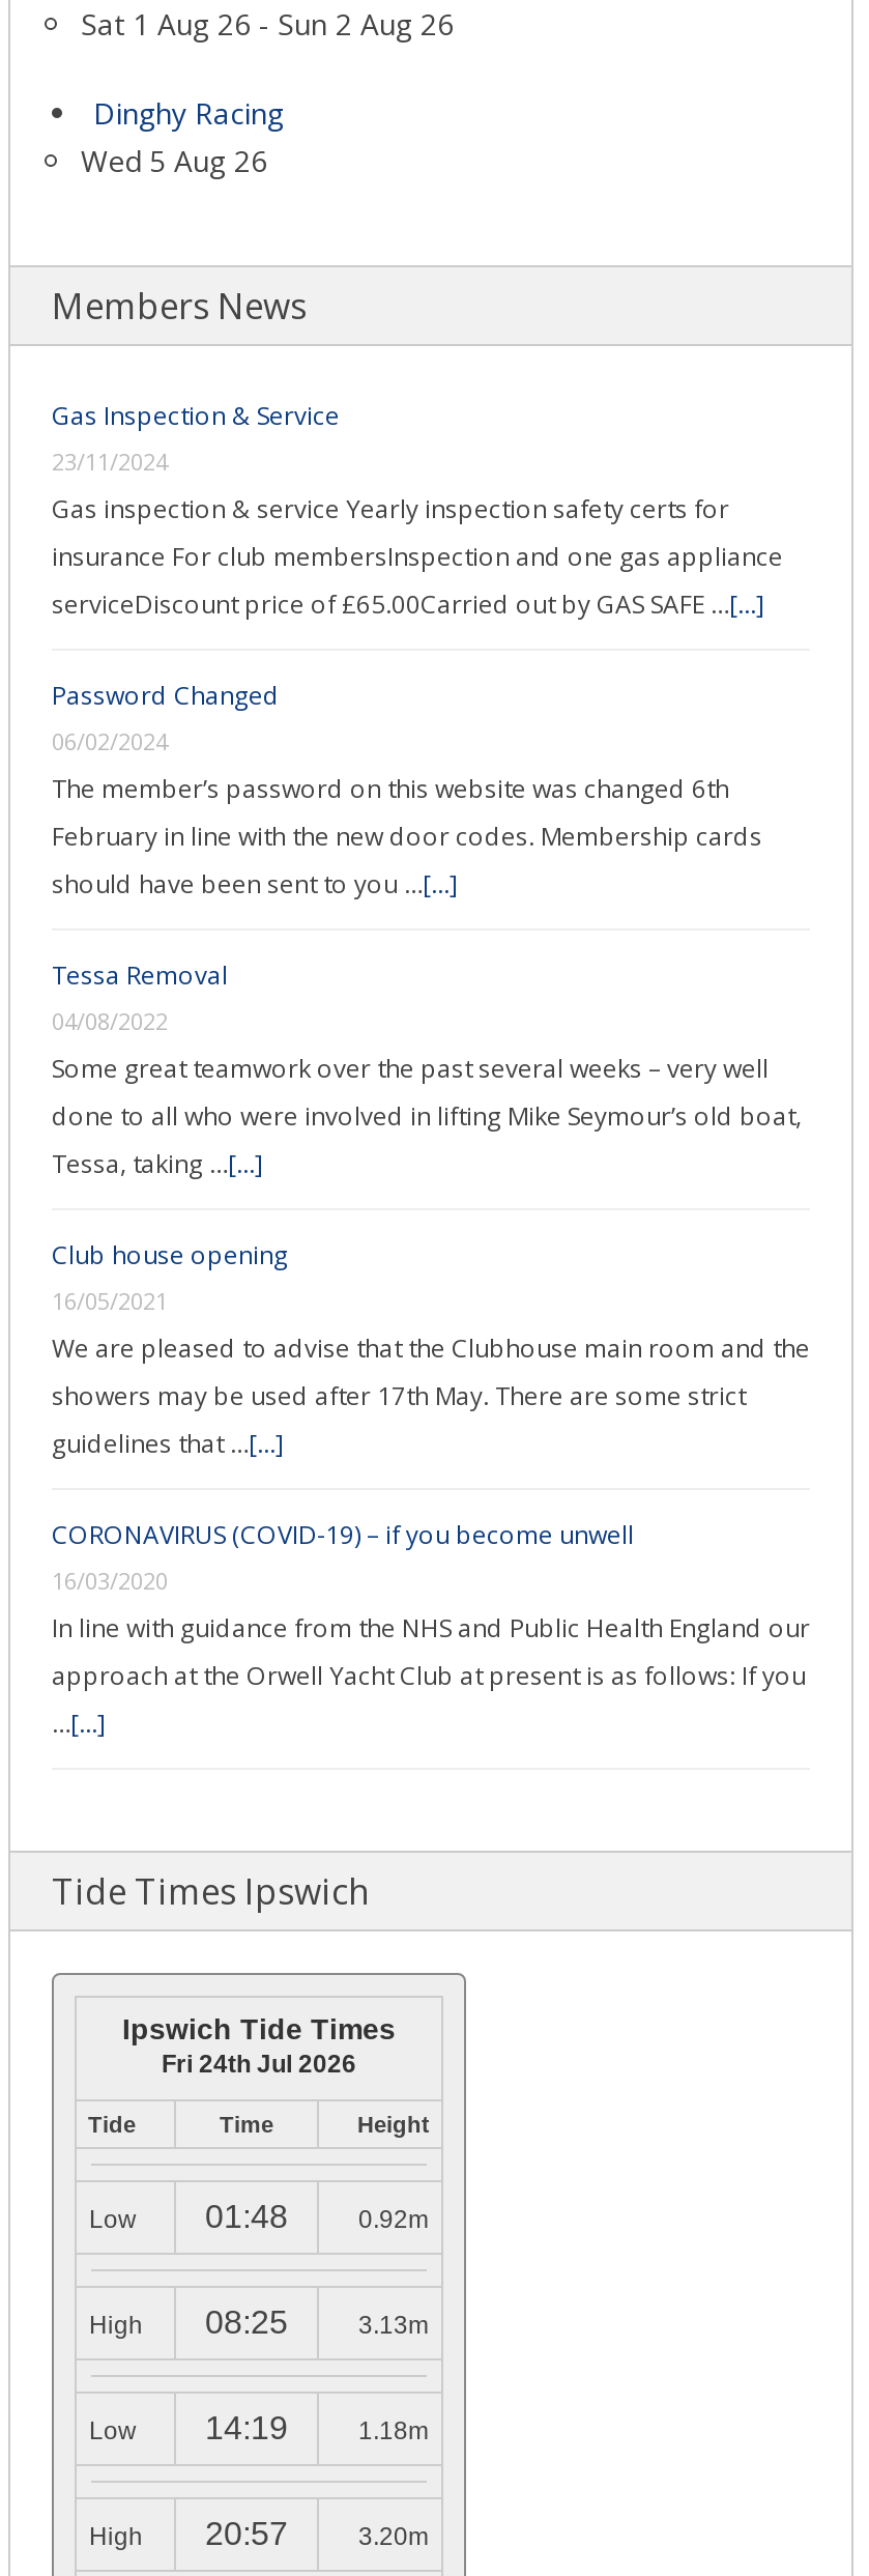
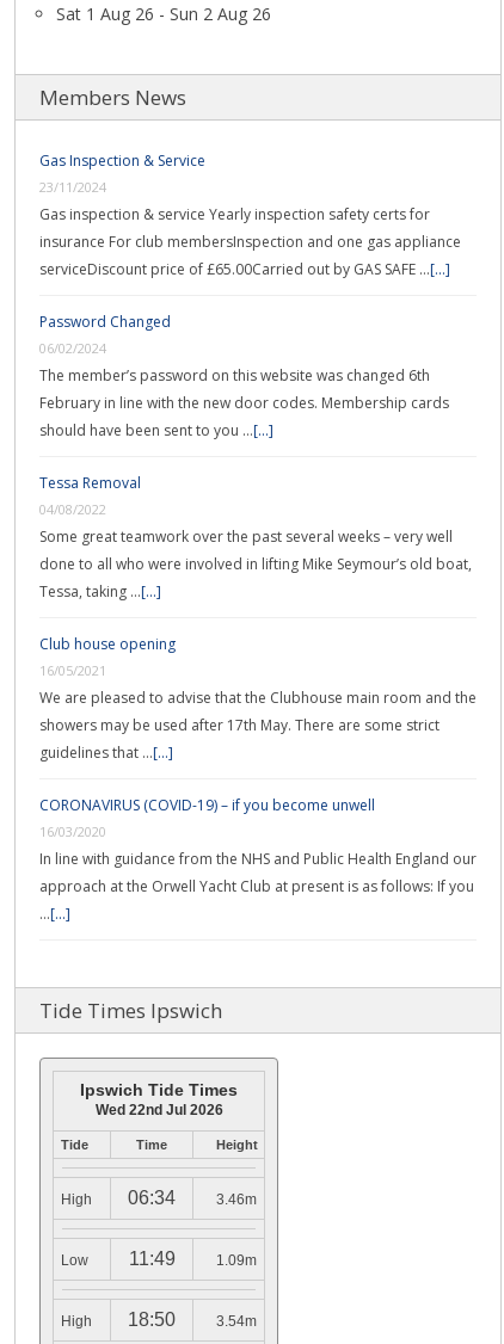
- Dinghy Racing
- Wed 5 Aug 26

- Fri 24th Jul 2026
+ Wed 22nd Jul 2026

- Low
- 01:48
- 0.92m

- 08:25
- 3.13m
+ 06:34
+ 3.46m

- 14:19
- 1.18m
+ 11:49
+ 1.09m

- 20:57
- 3.20m
+ 18:50
+ 3.54m
